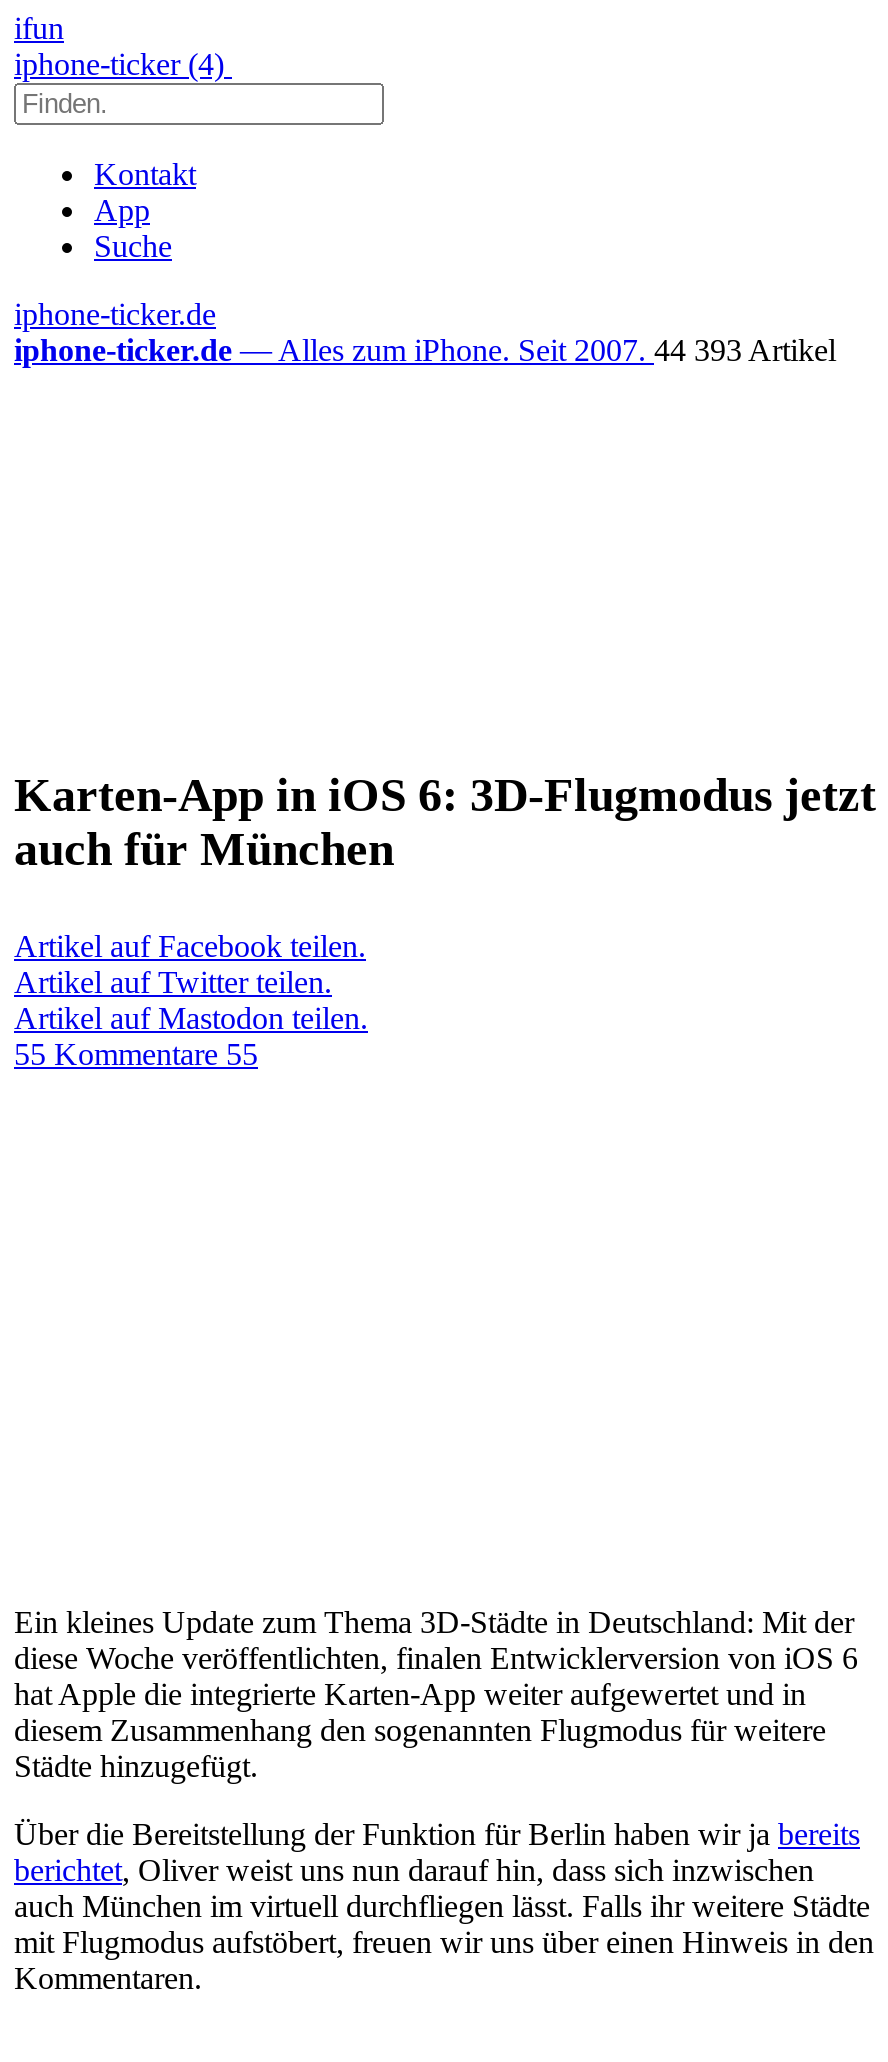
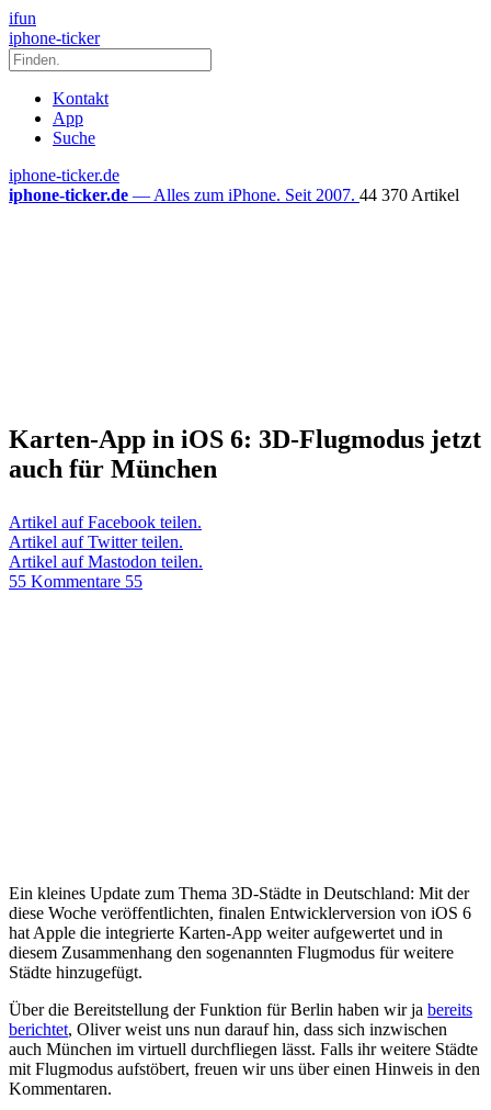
- iphone-ticker (4)
+ iphone-ticker

- iphone-ticker.de — Alles zum iPhone. Seit 2007. 44 393 Artikel
+ iphone-ticker.de — Alles zum iPhone. Seit 2007. 44 370 Artikel
